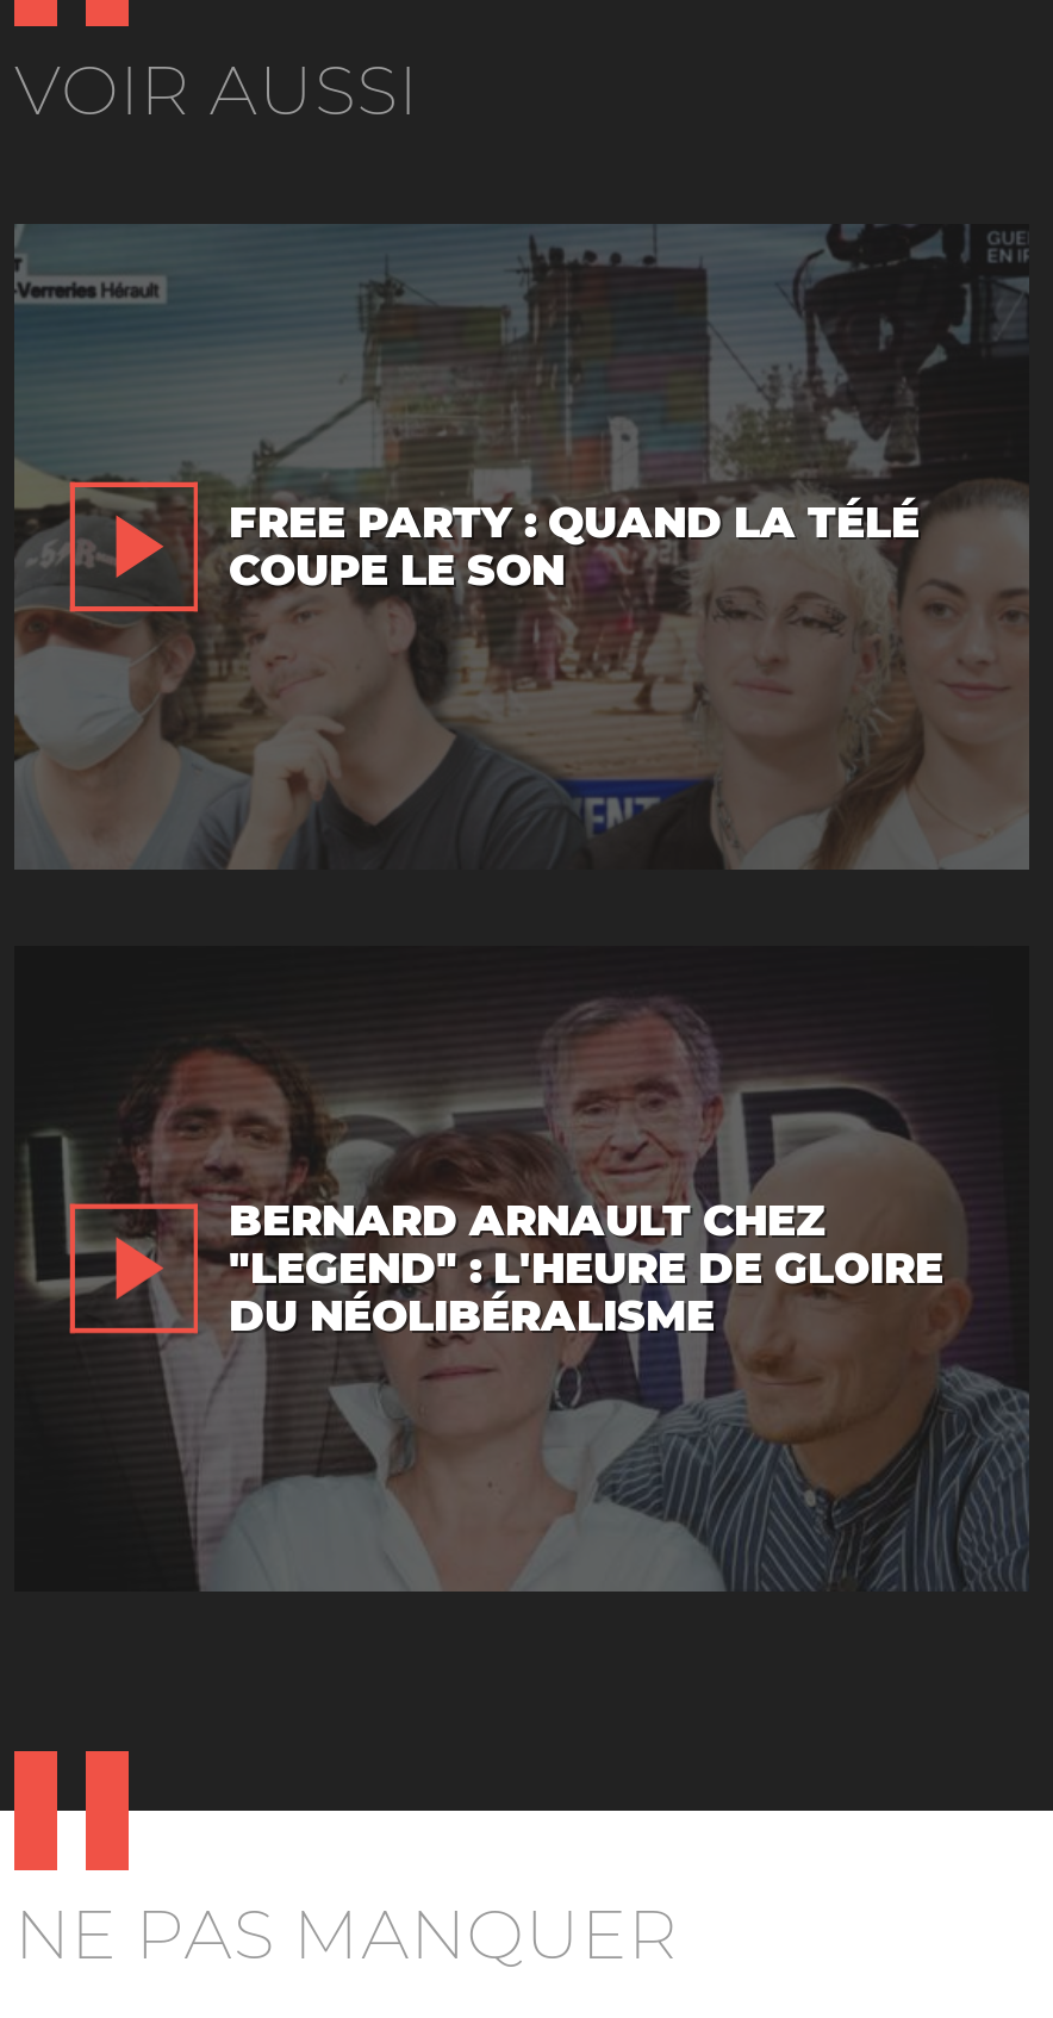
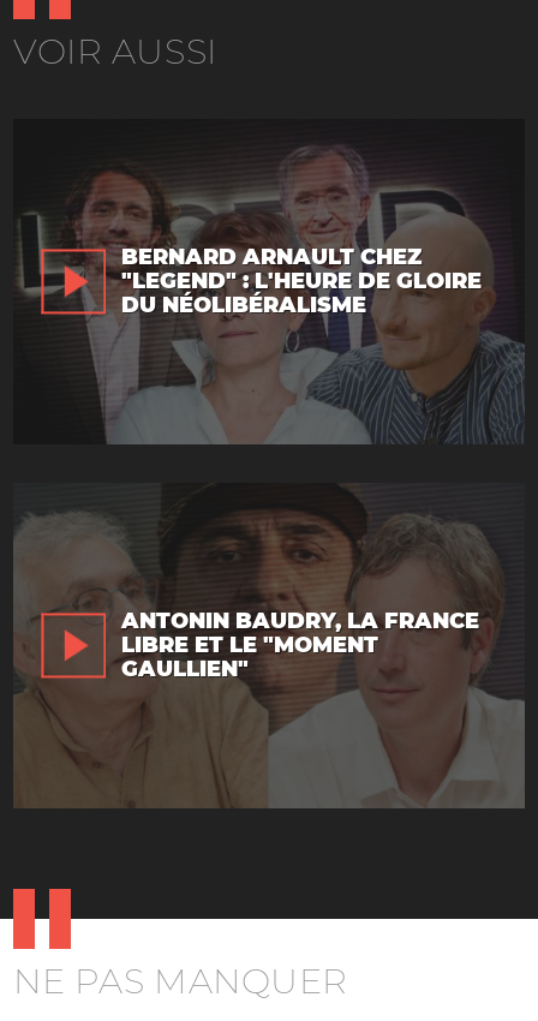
- [image]
- FREE PARTY : QUAND LA TÉLÉ
- COUPE LE SON

moved up: [image] | BERNARD ARNAULT CHEZ | "LEGEND" : L'HEURE DE GLOIRE | DU NÉOLIBÉRALISME

+ [image]
+ ANTONIN BAUDRY, LA FRANCE
+ LIBRE ET LE "MOMENT
+ GAULLIEN"
